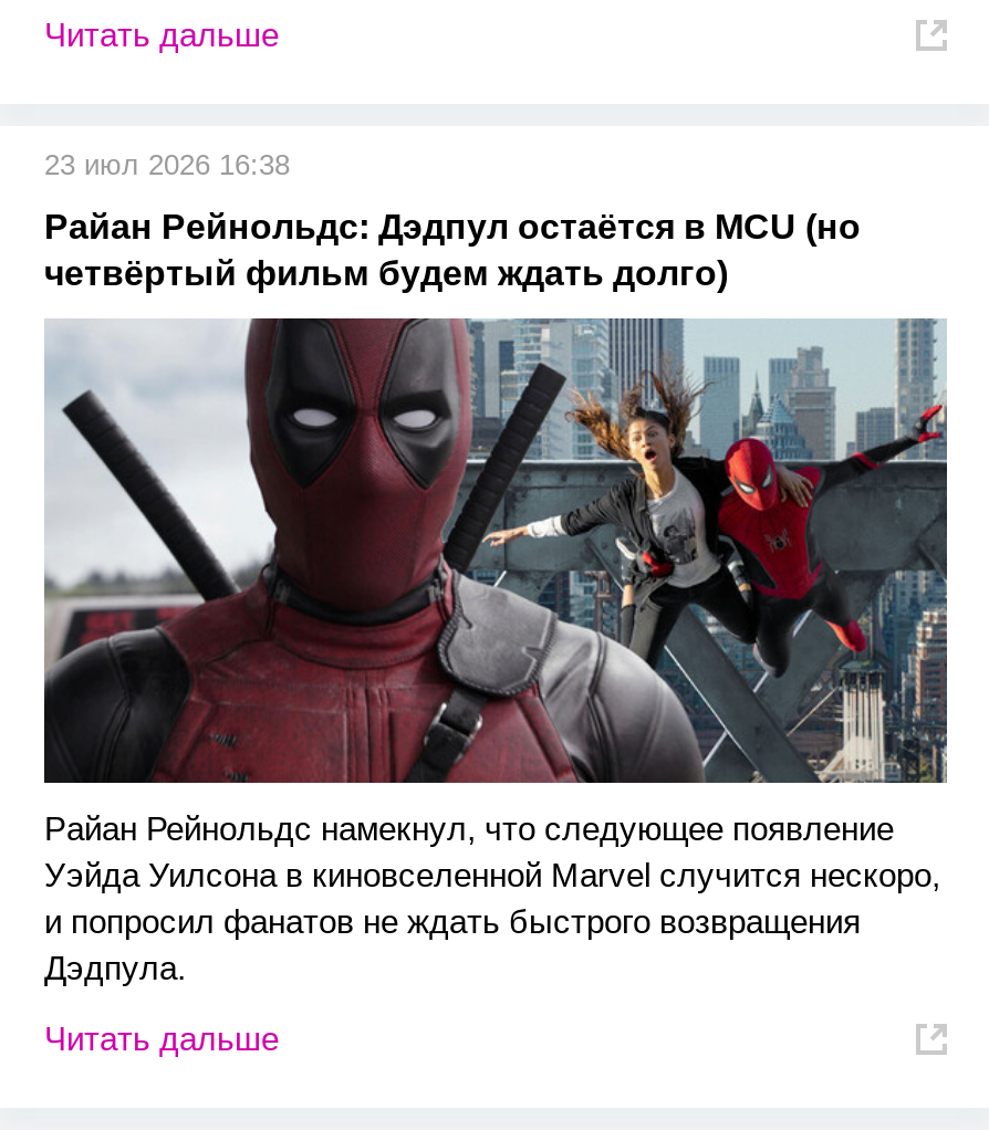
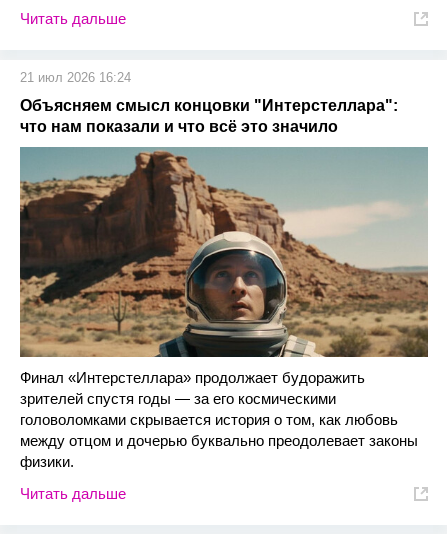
- 23 июл 2026 16:38
+ 21 июл 2026 16:24

- Райан Рейнольдс: Дэдпул остаётся в MCU (но
- четвёртый фильм будем ждать долго)
+ Объясняем смысл концовки "Интерстеллара":
+ что нам показали и что всё это значило

- [image]
- Райан Рейнольдс намекнул, что следующее появление
- Уэйда Уилсона в киновселенной Marvel случится нескоро,
- и попросил фанатов не ждать быстрого возвращения
- Дэдпула.
+ [image]
+ Финал «Интерстеллара» продолжает будоражить
+ зрителей спустя годы — за его космическими
+ головоломками скрывается история о том, как любовь
+ между отцом и дочерью буквально преодолевает законы
+ физики.
